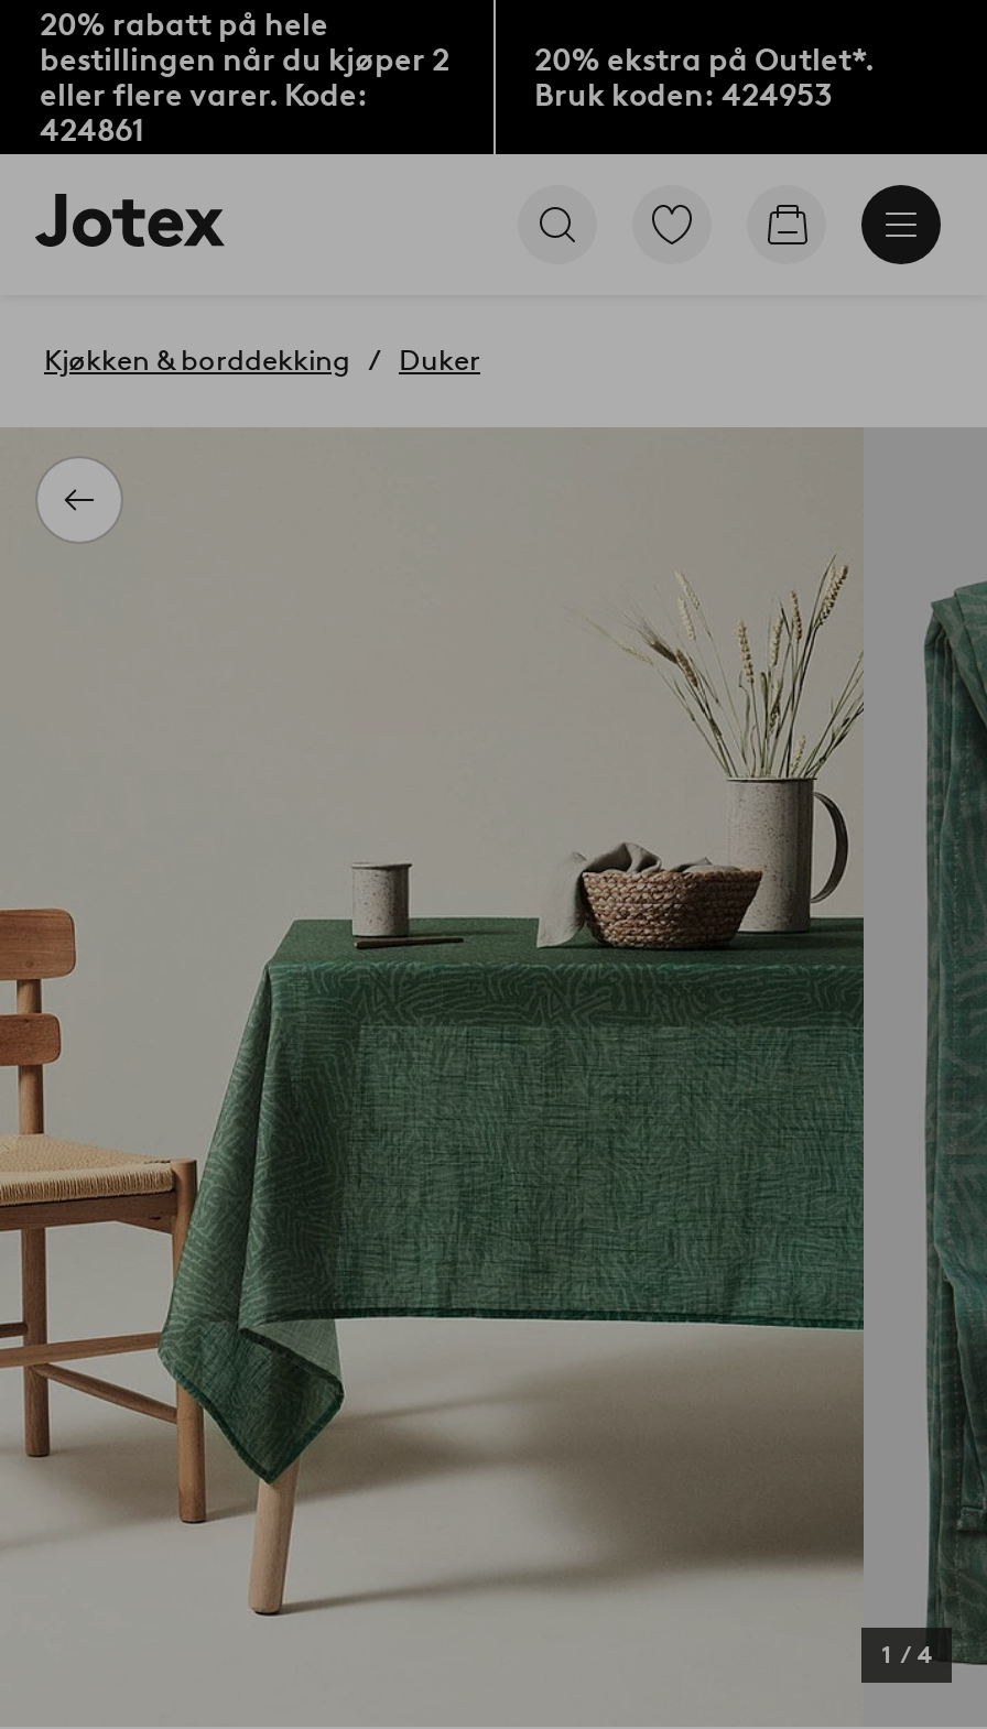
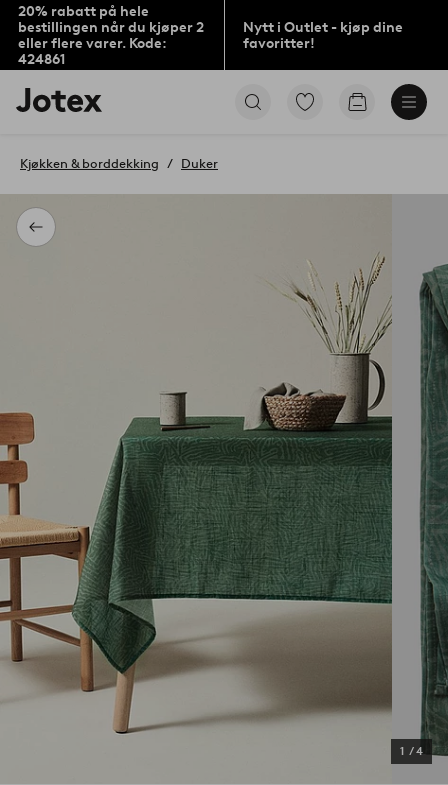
- 20% ekstra på Outlet*.
- Bruk koden: 424953
+ Nytt i Outlet - kjøp dine
+ favoritter!
